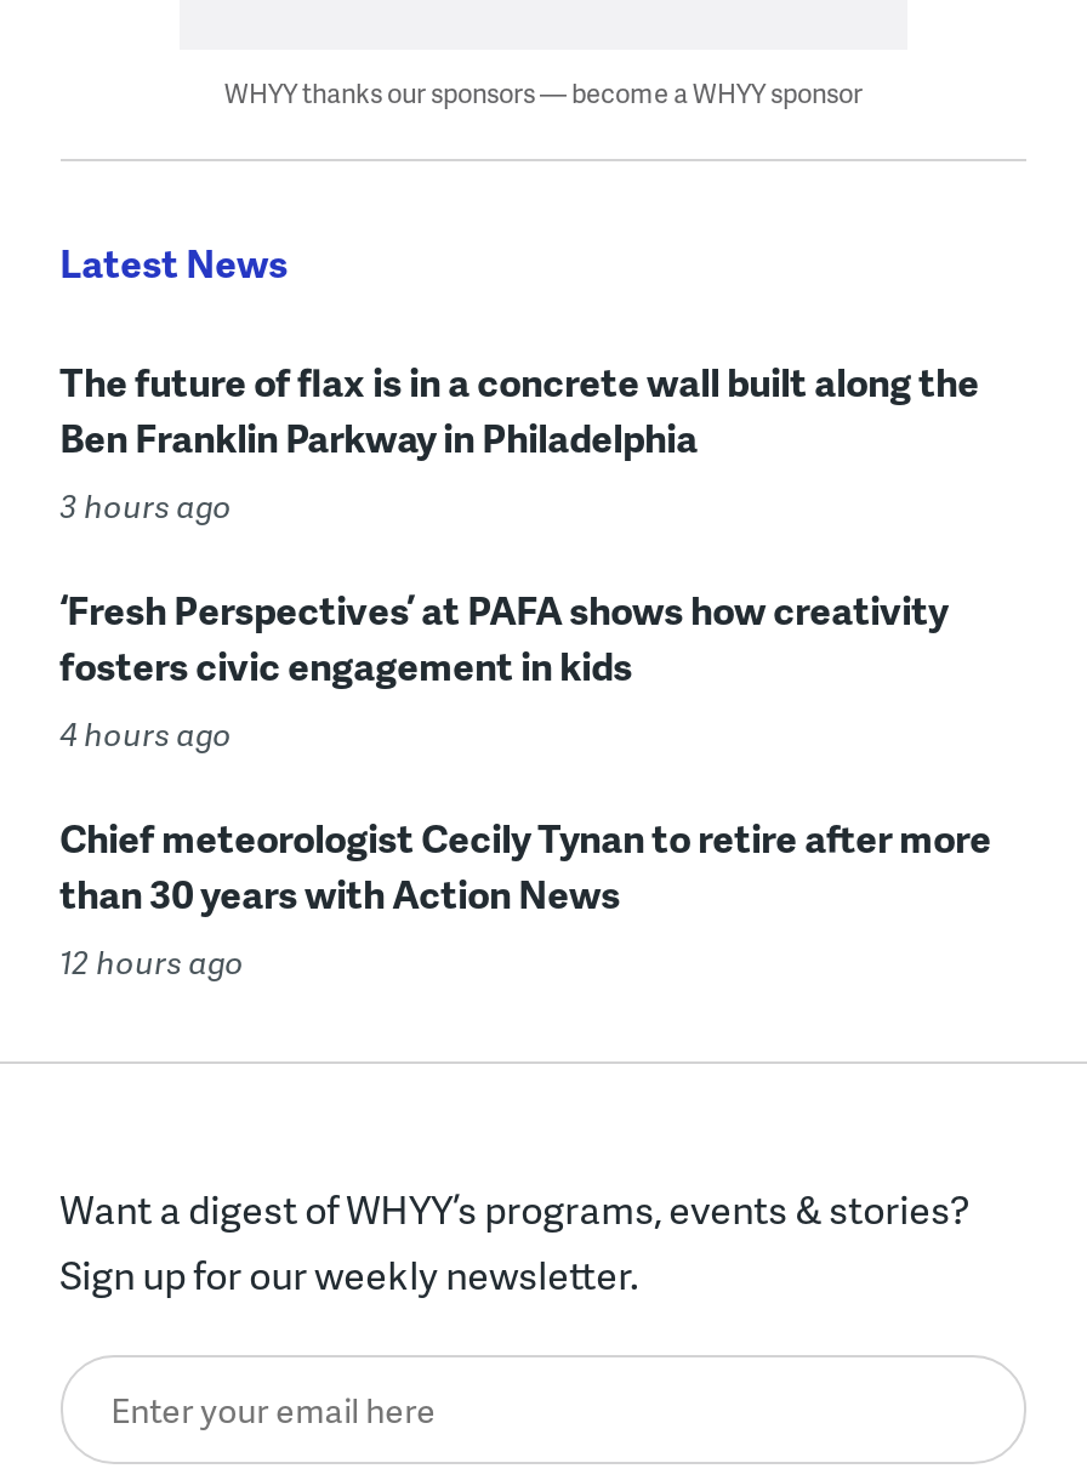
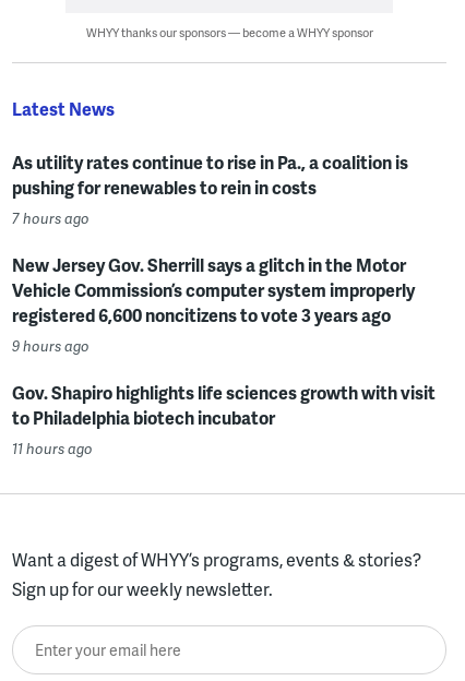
- The future of flax is in a concrete wall built along the
- Ben Franklin Parkway in Philadelphia
- 3 hours ago
+ As utility rates continue to rise in Pa., a coalition is
+ pushing for renewables to rein in costs
+ 7 hours ago

- ‘Fresh Perspectives’ at PAFA shows how creativity
- fosters civic engagement in kids
- 4 hours ago
+ New Jersey Gov. Sherrill says a glitch in the Motor
+ Vehicle Commission’s computer system improperly
+ registered 6,600 noncitizens to vote 3 years ago
+ 9 hours ago

- Chief meteorologist Cecily Tynan to retire after more
- than 30 years with Action News
- 12 hours ago
+ Gov. Shapiro highlights life sciences growth with visit
+ to Philadelphia biotech incubator
+ 11 hours ago
